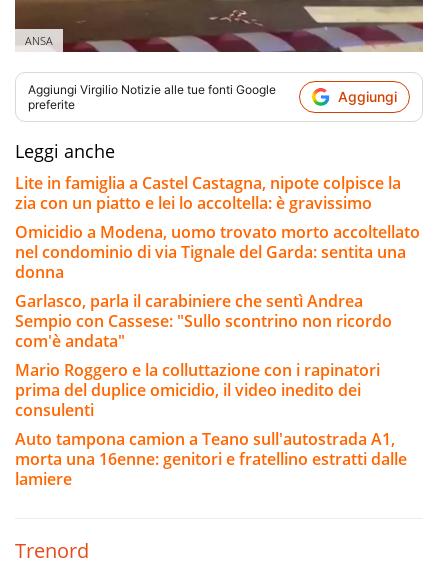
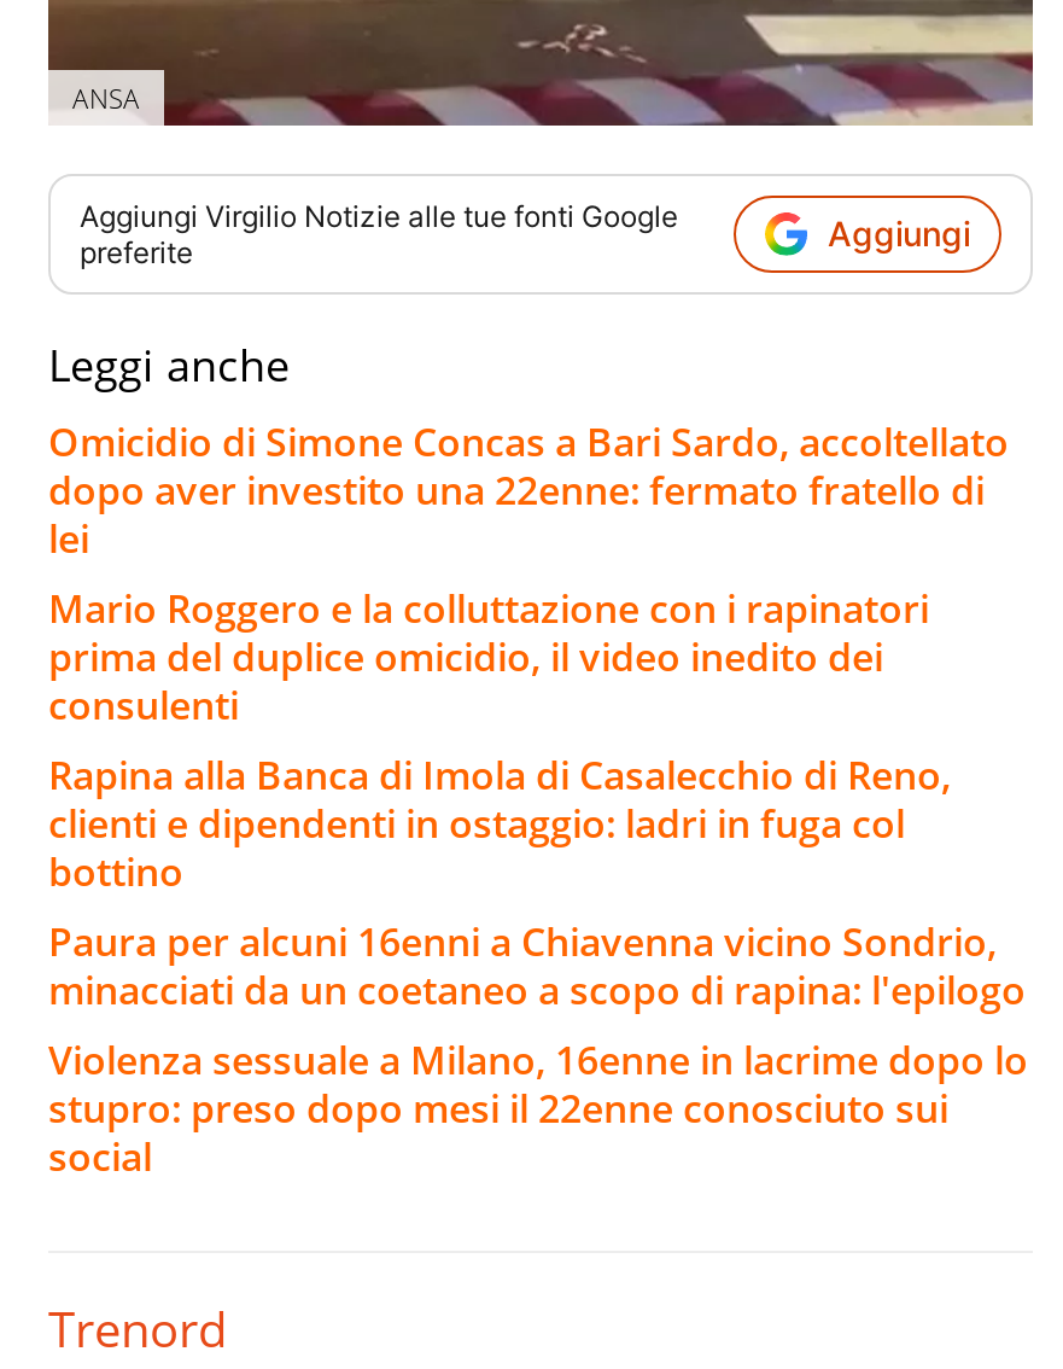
- Lite in famiglia a Castel Castagna, nipote colpisce la
- zia con un piatto e lei lo accoltella: è gravissimo
- Omicidio a Modena, uomo trovato morto accoltellato
- nel condominio di via Tignale del Garda: sentita una
- donna
- Garlasco, parla il carabiniere che sentì Andrea
- Sempio con Cassese: "Sullo scontrino non ricordo
- com'è andata"
+ Omicidio di Simone Concas a Bari Sardo, accoltellato
+ dopo aver investito una 22enne: fermato fratello di
+ lei

moved up: Mario Roggero e la colluttazione con i rapinatori | prima del duplice omicidio, il video inedito dei | consulenti

- Auto tampona camion a Teano sull'autostrada A1,
- morta una 16enne: genitori e fratellino estratti dalle
- lamiere
+ Rapina alla Banca di Imola di Casalecchio di Reno,
+ clienti e dipendenti in ostaggio: ladri in fuga col
+ bottino
+ Paura per alcuni 16enni a Chiavenna vicino Sondrio,
+ minacciati da un coetaneo a scopo di rapina: l'epilogo
+ Violenza sessuale a Milano, 16enne in lacrime dopo lo
+ stupro: preso dopo mesi il 22enne conosciuto sui
+ social
